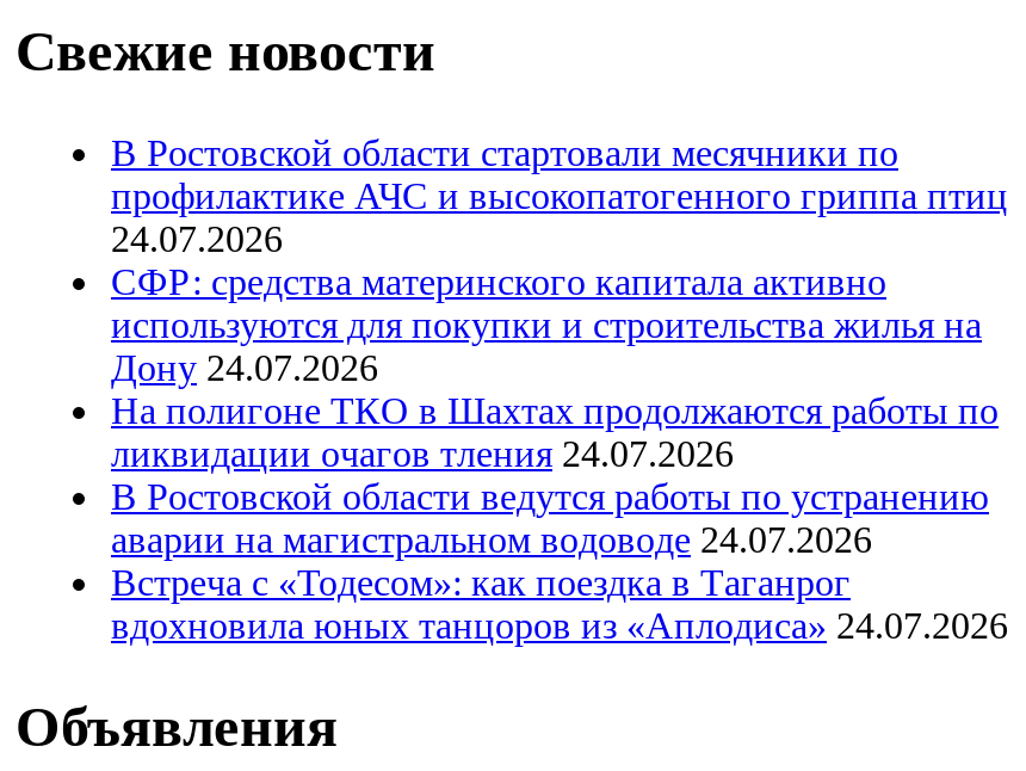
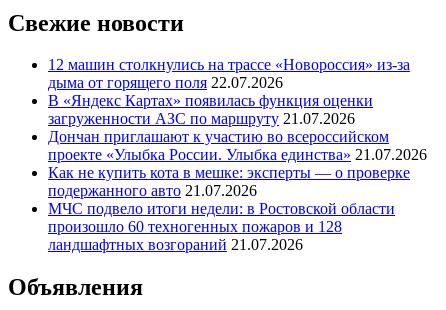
- В Ростовской области стартовали месячники по
- профилактике АЧС и высокопатогенного гриппа птиц
- 24.07.2026
- СФР: средства материнского капитала активно
- используются для покупки и строительства жилья на
- Дону 24.07.2026
- На полигоне ТКО в Шахтах продолжаются работы по
- ликвидации очагов тления 24.07.2026
- В Ростовской области ведутся работы по устранению
- аварии на магистральном водоводе 24.07.2026
- Встреча с «Тодесом»: как поездка в Таганрог
- вдохновила юных танцоров из «Аплодиса» 24.07.2026
+ 12 машин столкнулись на трассе «Новороссия» из-за
+ дыма от горящего поля 22.07.2026
+ В «Яндекс Картах» появилась функция оценки
+ загруженности АЗС по маршруту 21.07.2026
+ Дончан приглашают к участию во всероссийском
+ проекте «Улыбка России. Улыбка единства» 21.07.2026
+ Как не купить кота в мешке: эксперты — о проверке
+ подержанного авто 21.07.2026
+ МЧС подвело итоги недели: в Ростовской области
+ произошло 60 техногенных пожаров и 128
+ ландшафтных возгораний 21.07.2026
